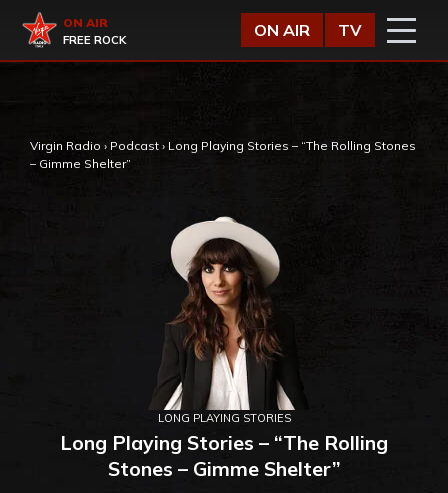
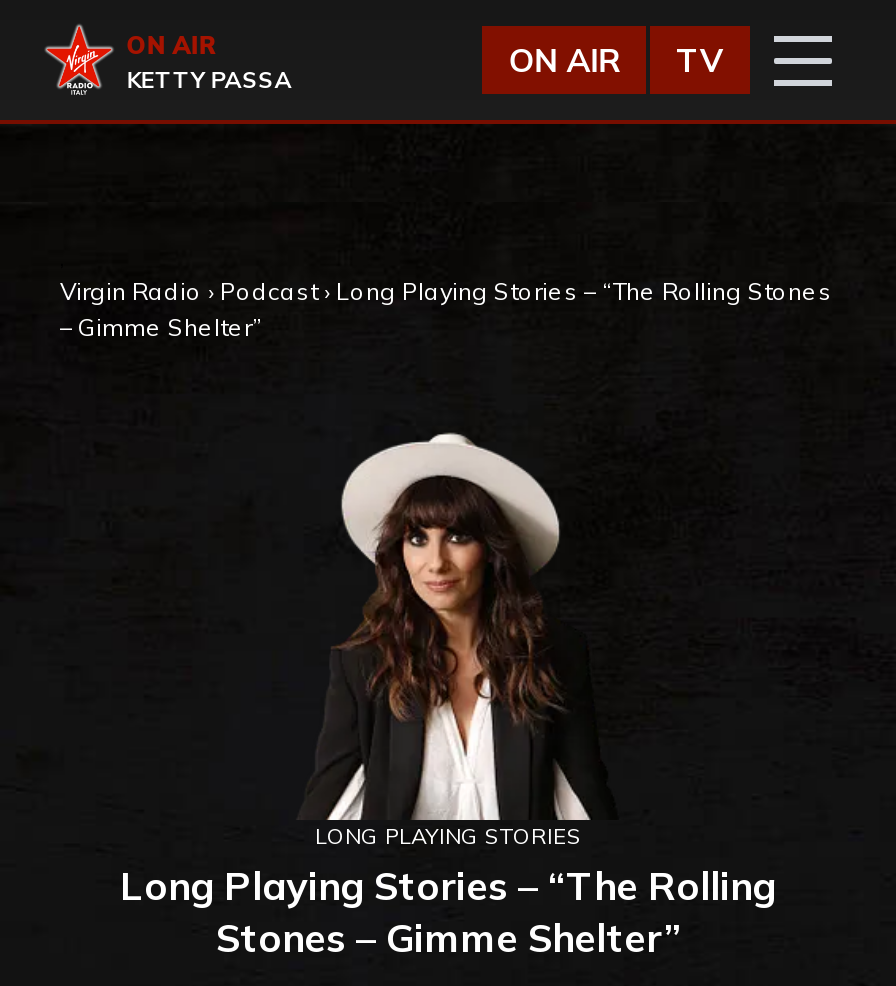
- FREE ROCK
+ KETTY PASSA
